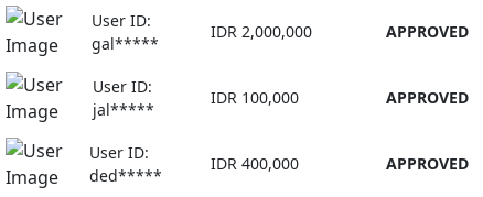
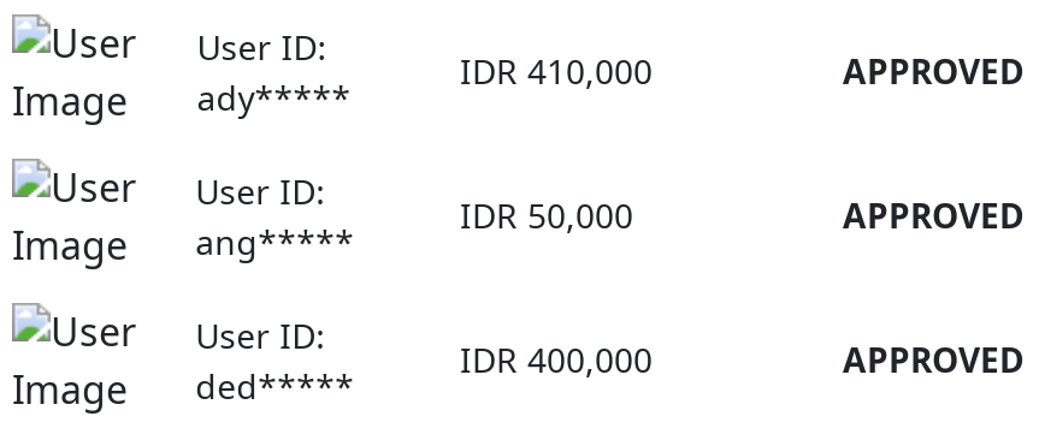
- IDR 2,000,000
+ IDR 410,000

- gal*****
+ ady*****

- IDR 100,000
+ IDR 50,000

- jal*****
+ ang*****
